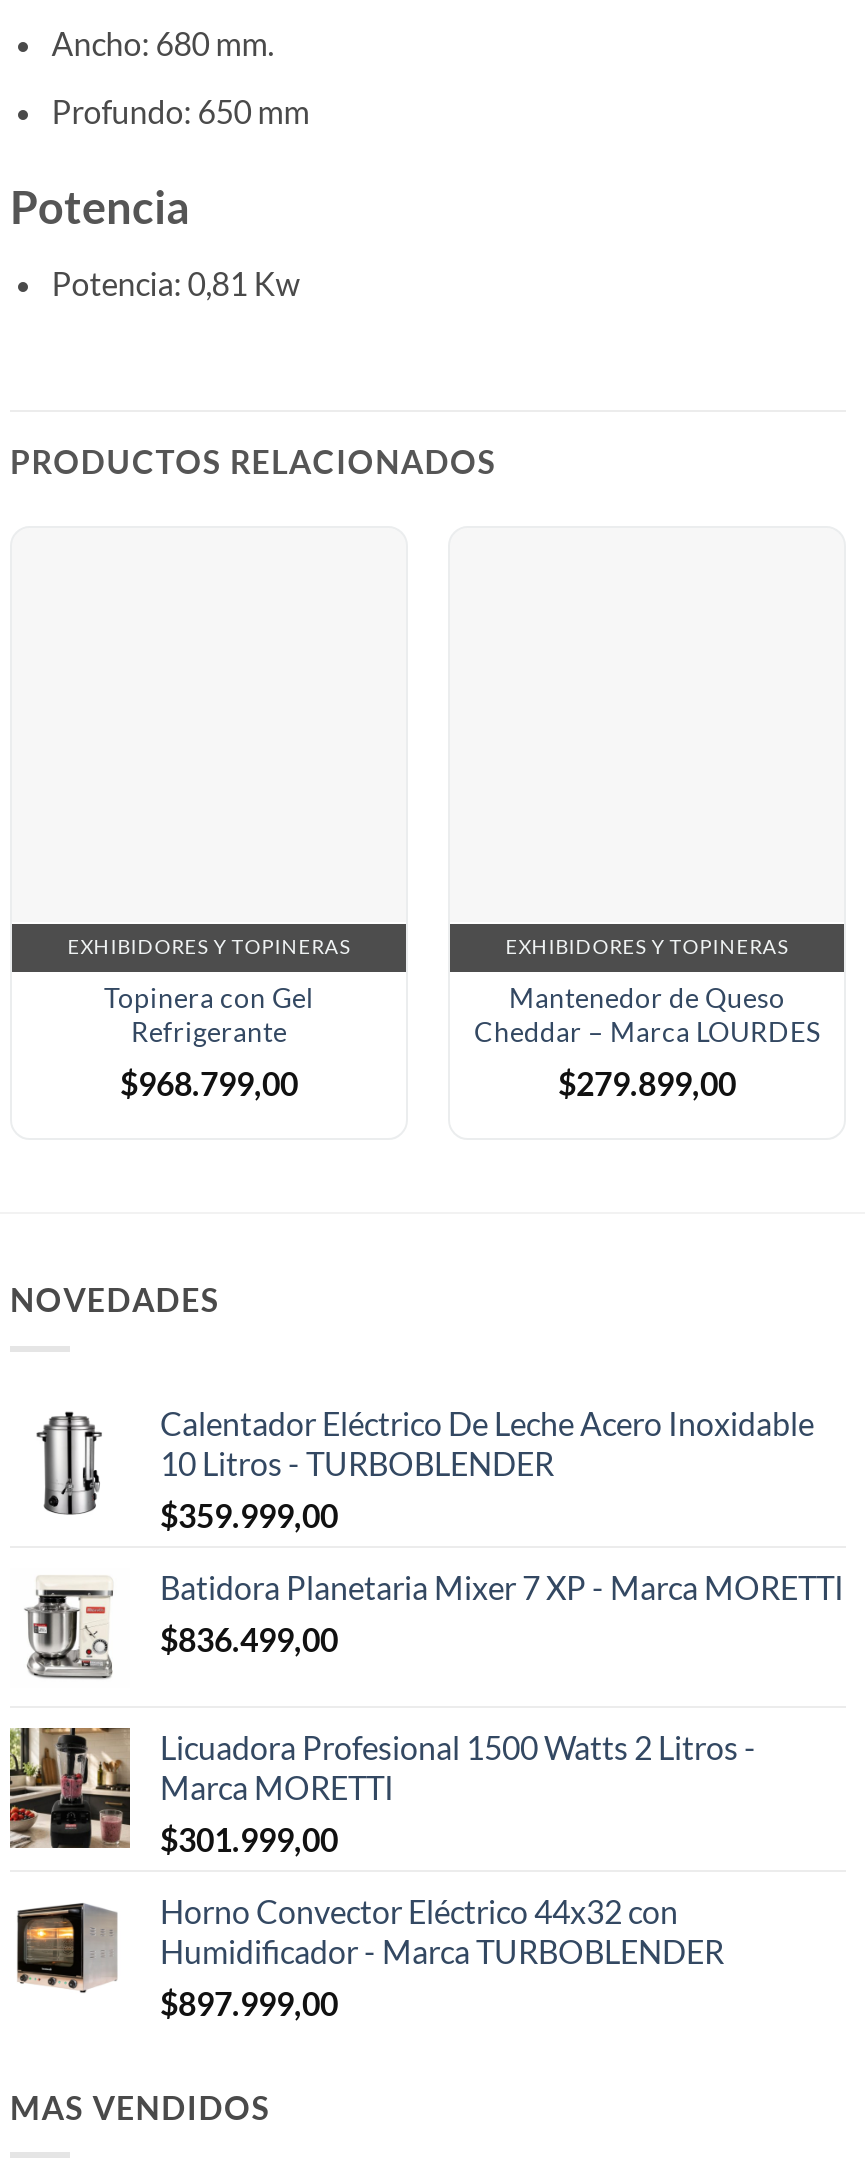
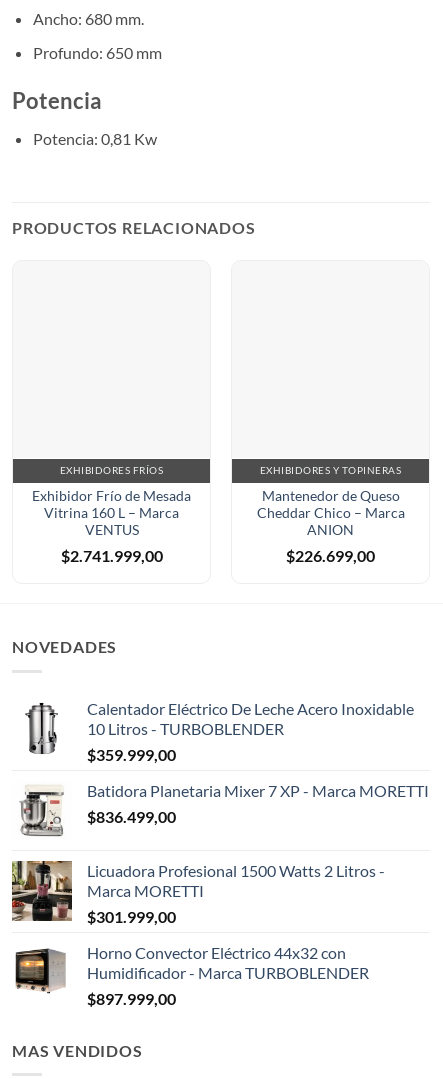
- EXHIBIDORES Y TOPINERAS
+ EXHIBIDORES FRÍOS

- Topinera con Gel
- Refrigerante
- $968.799,00
+ Exhibidor Frío de Mesada
+ Vitrina 160 L – Marca
+ VENTUS
+ $2.741.999,00

- Cheddar – Marca LOURDES
- $279.899,00
+ Cheddar Chico – Marca
+ ANION
+ $226.699,00
